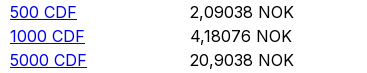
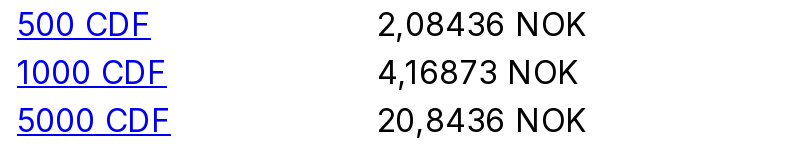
- 2,09038 NOK
+ 2,08436 NOK

- 4,18076 NOK
+ 4,16873 NOK

- 20,9038 NOK
+ 20,8436 NOK
